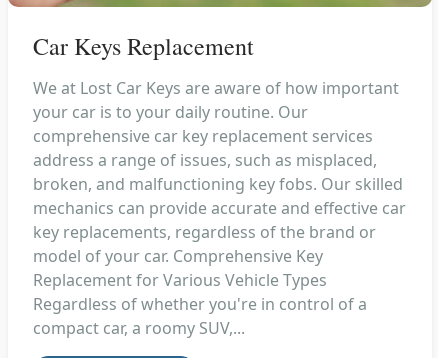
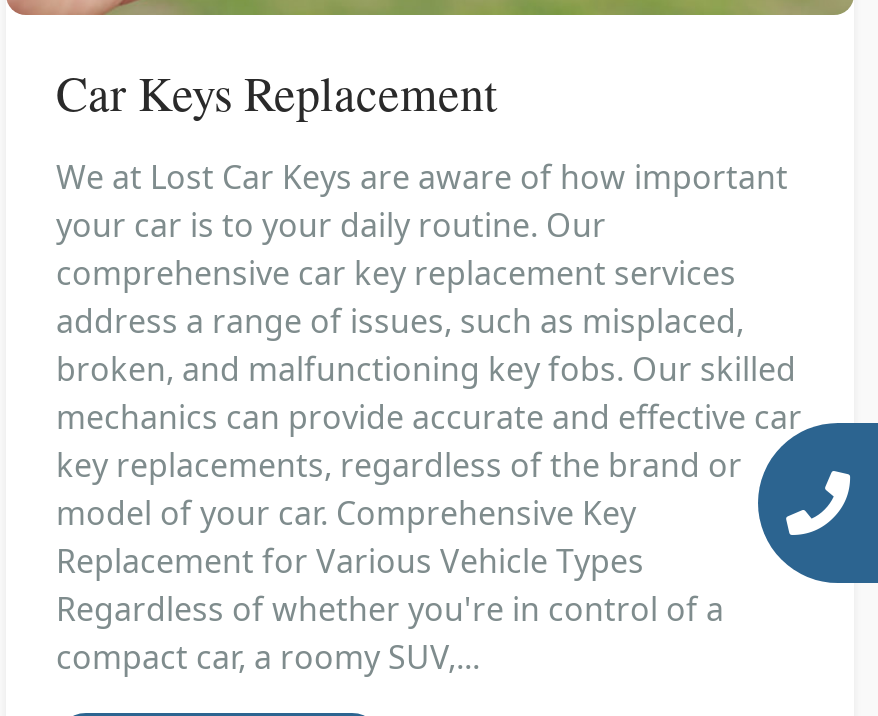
+ [image]
